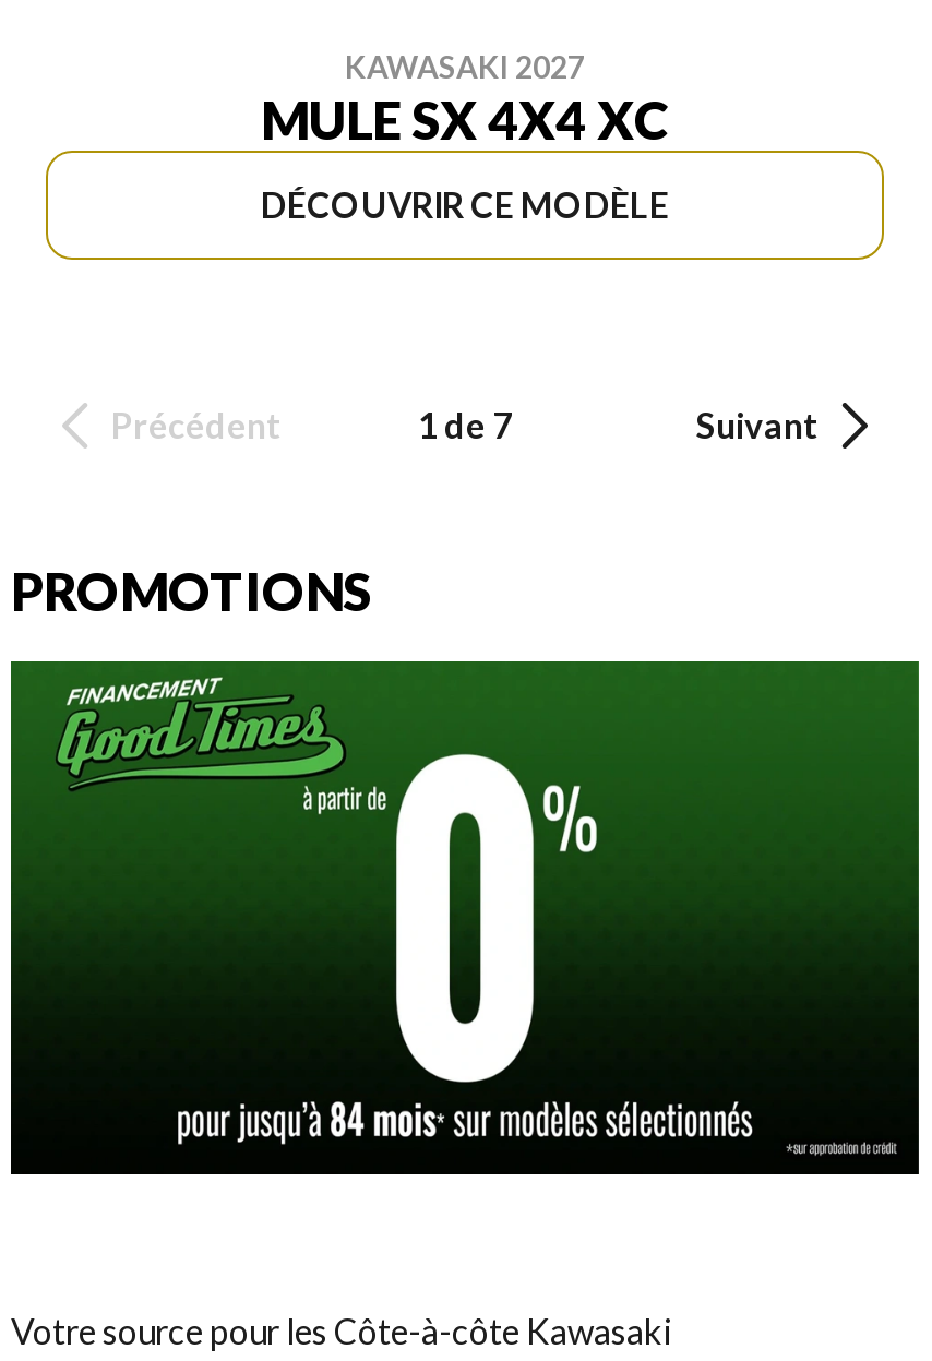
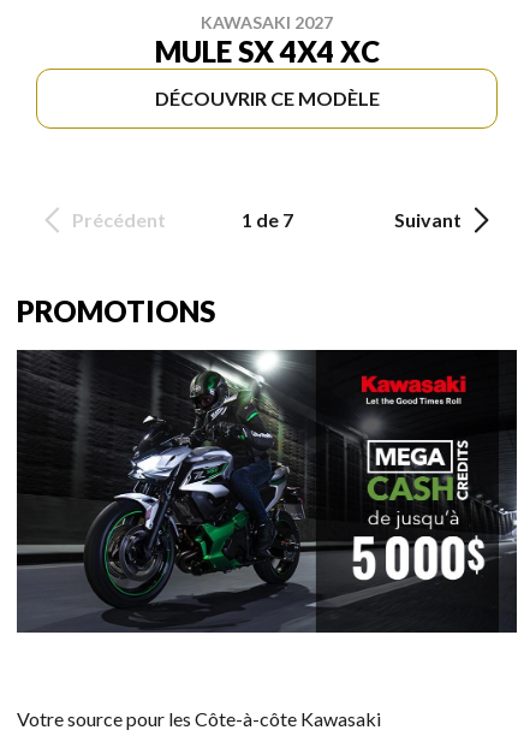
- [image]
+ [image]
